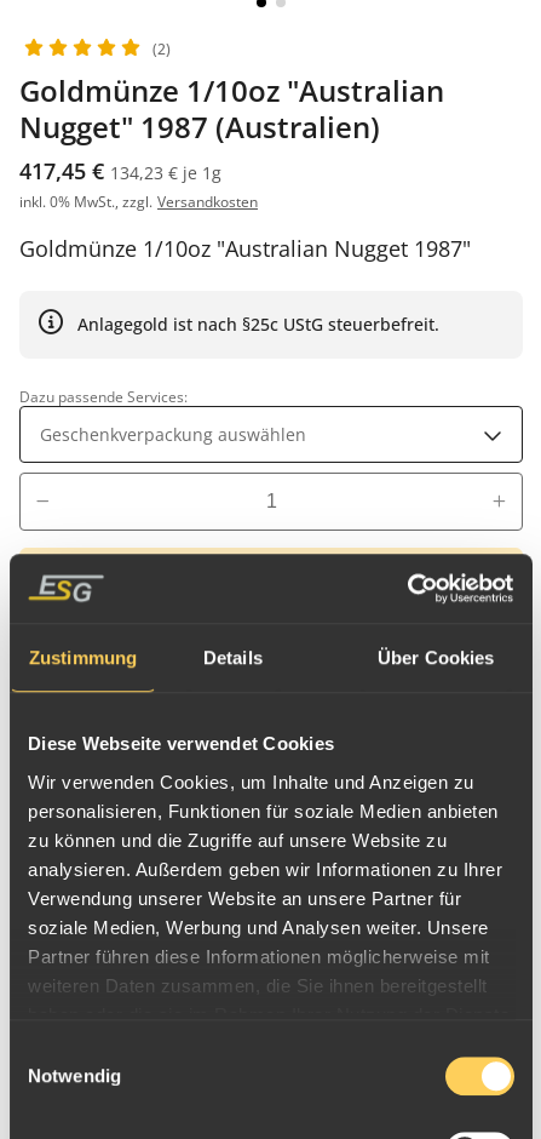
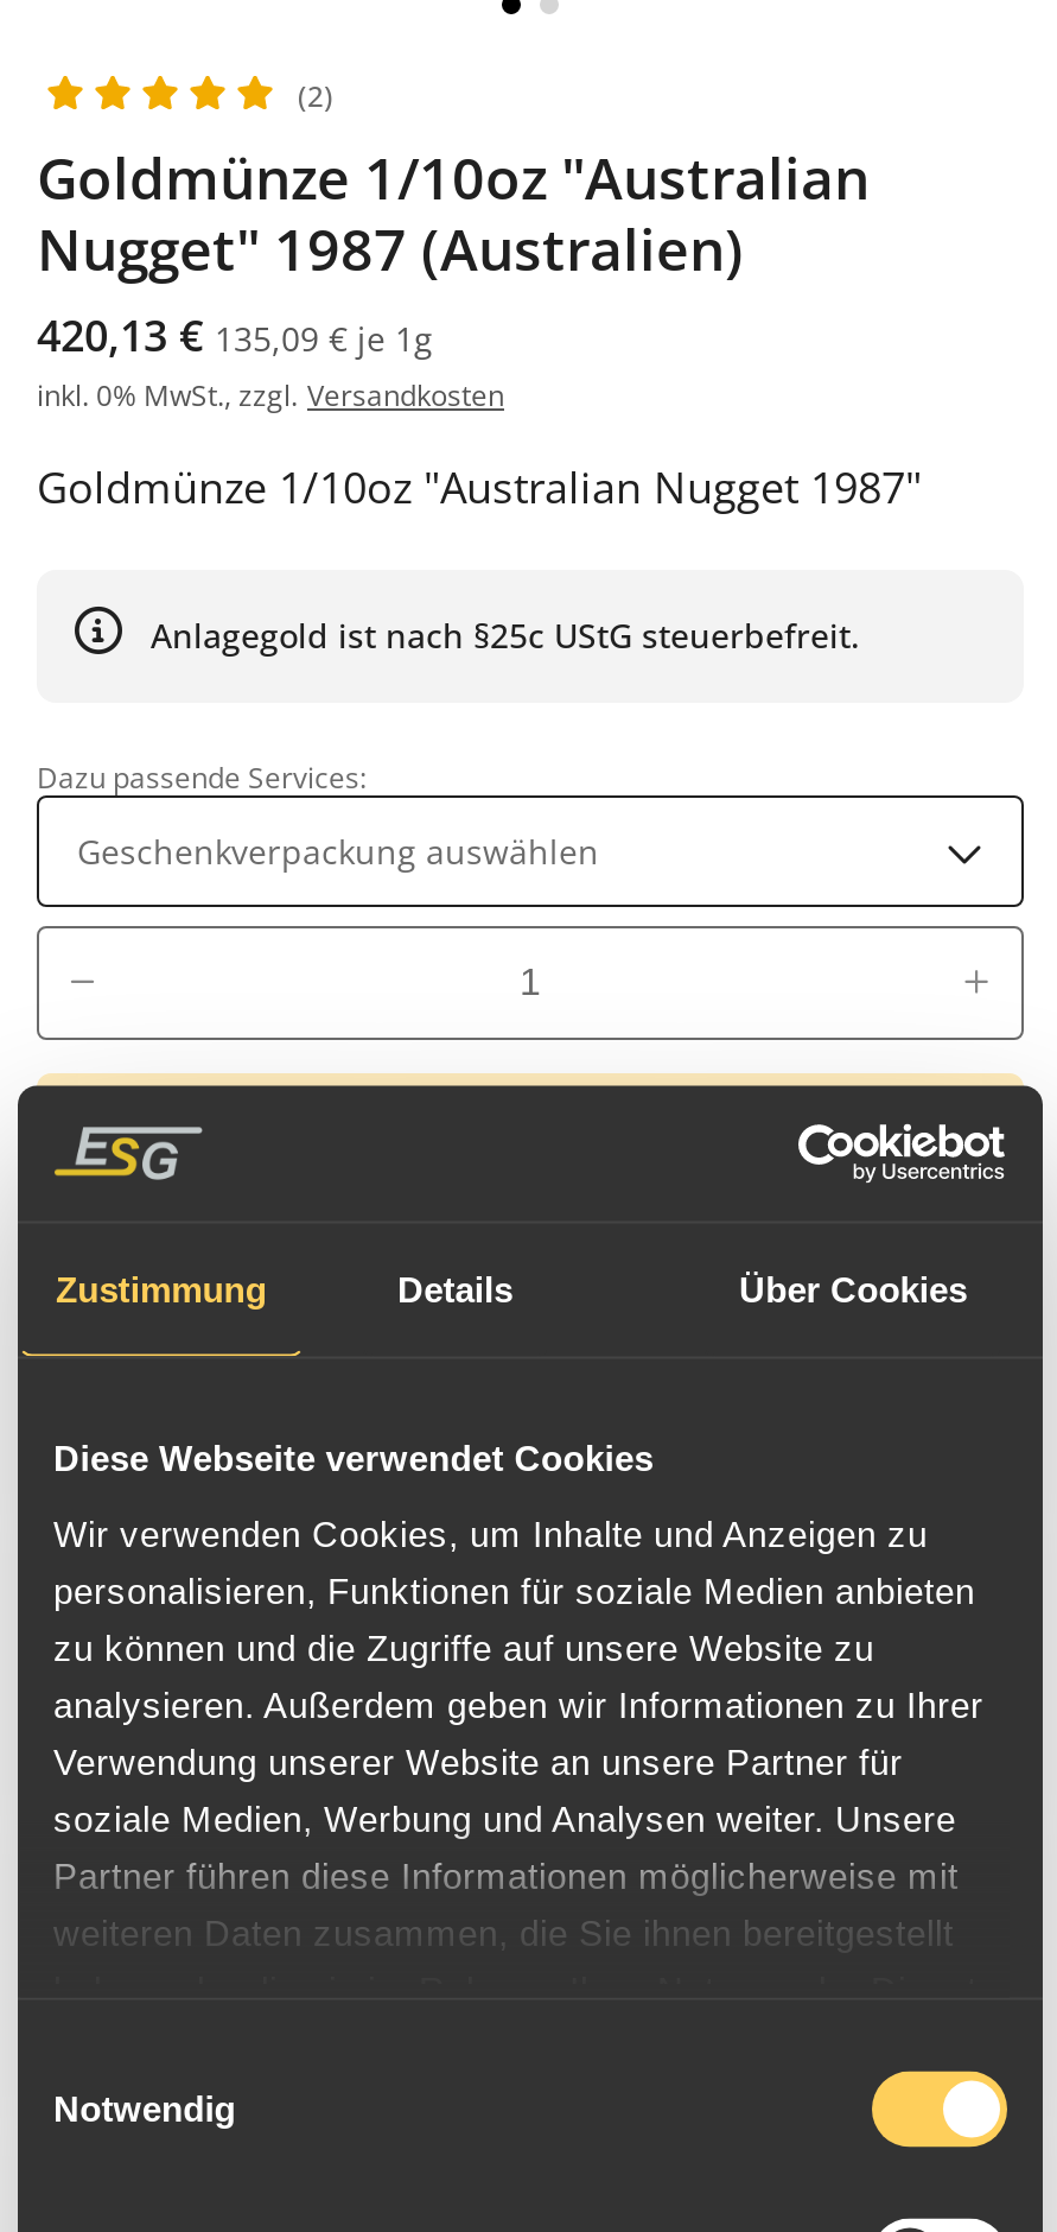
- 417,45 € 134,23 € je 1g
+ 420,13 € 135,09 € je 1g
